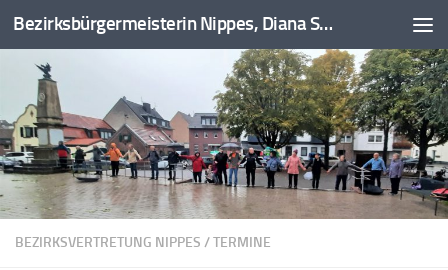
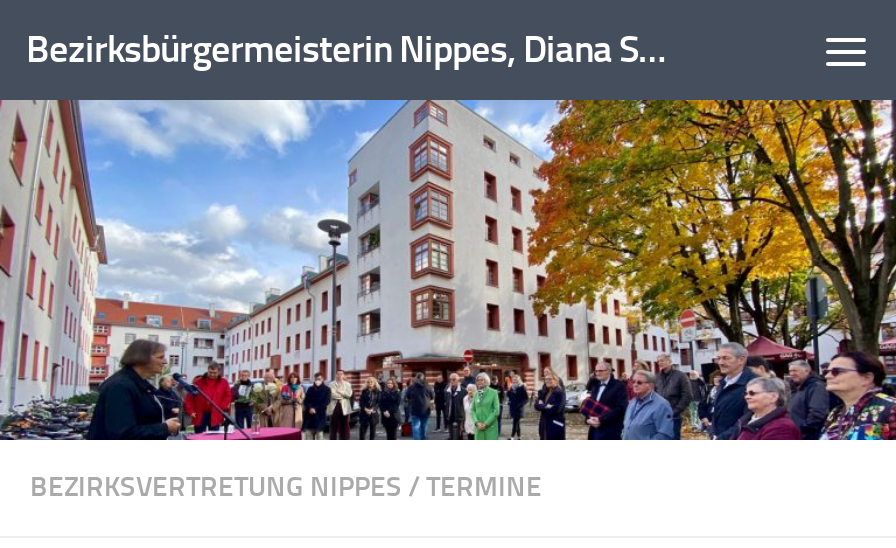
- [image]
+ [image]
